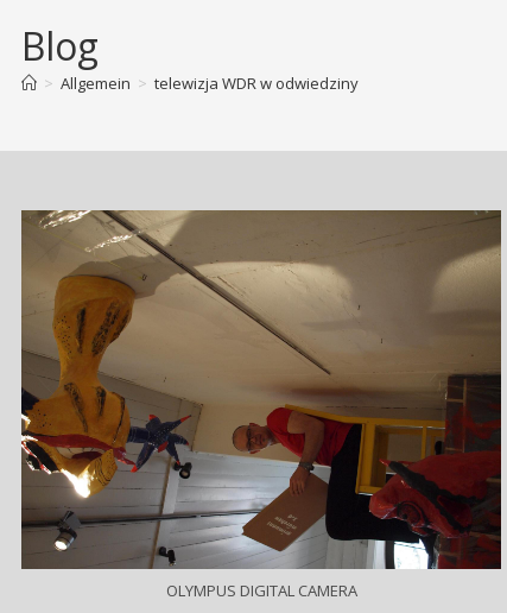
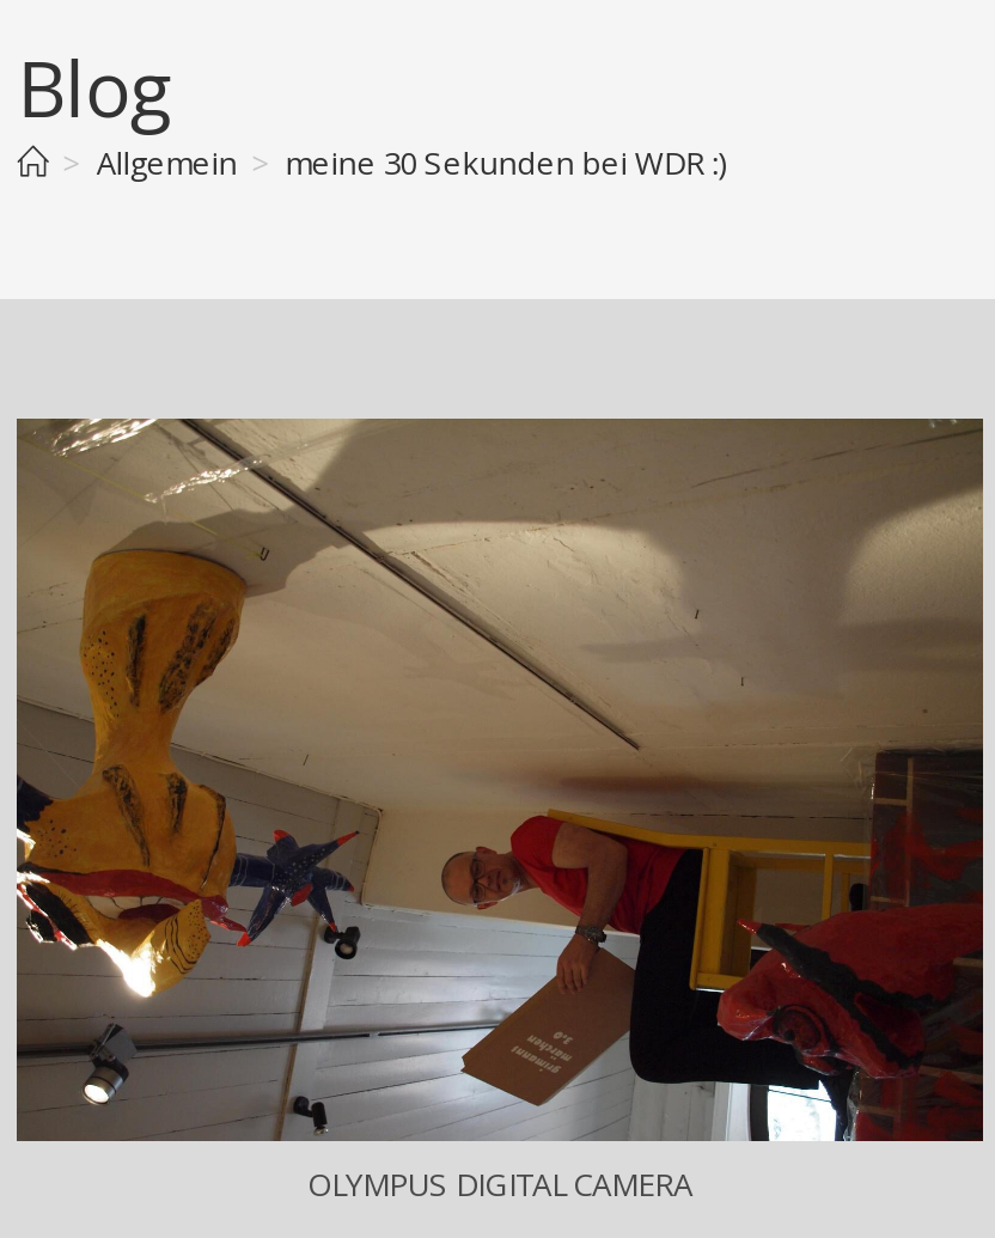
- > Allgemein > telewizja WDR w odwiedziny
+ > Allgemein > meine 30 Sekunden bei WDR :)
